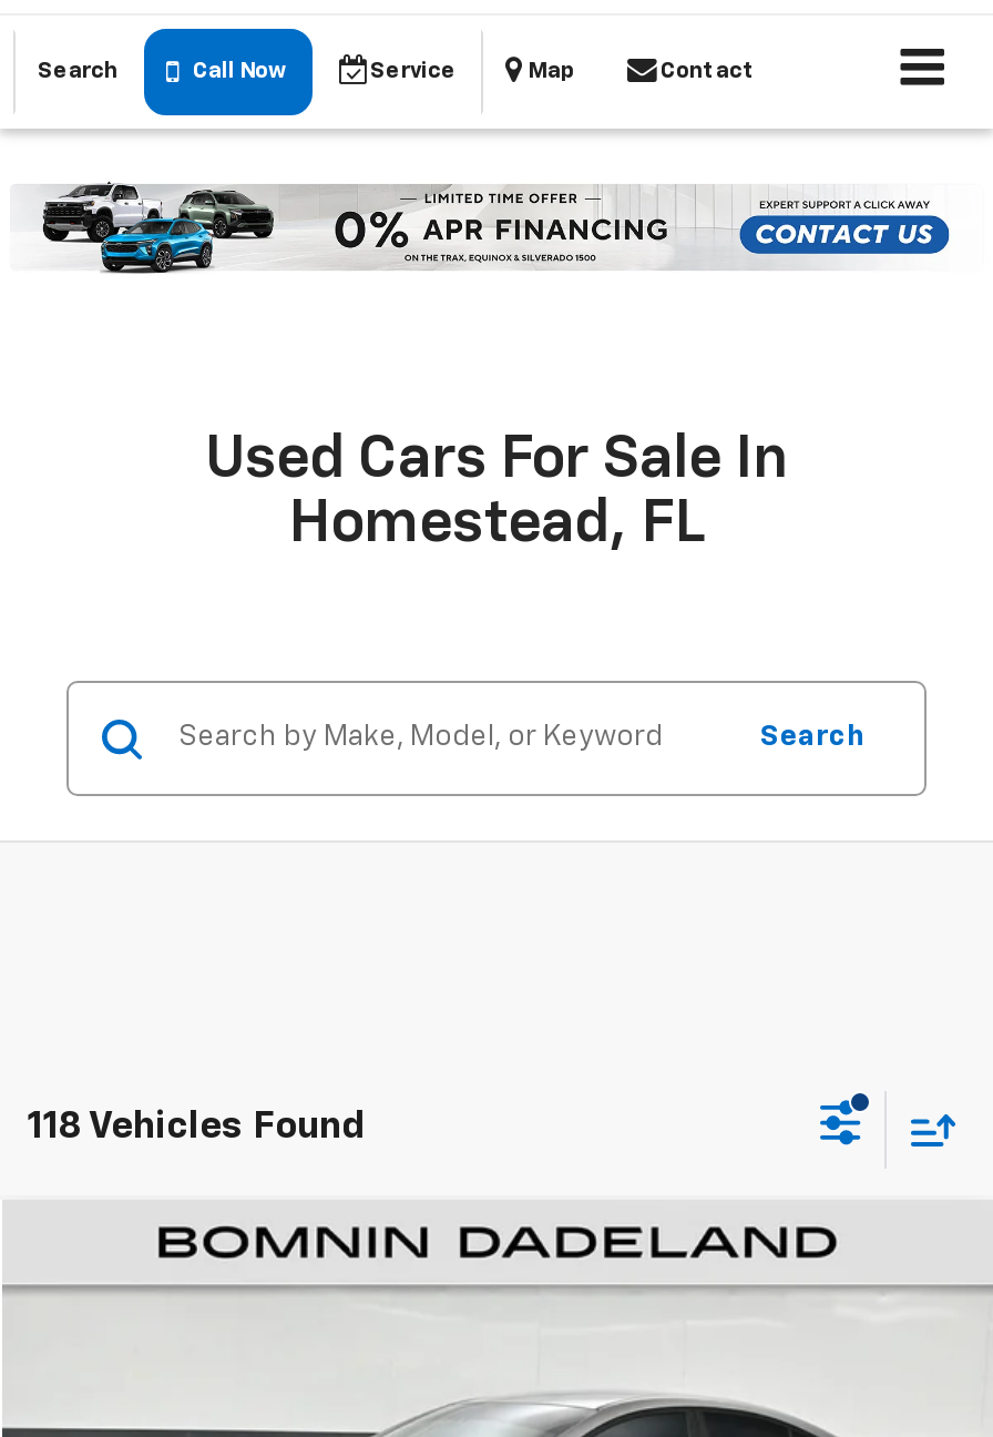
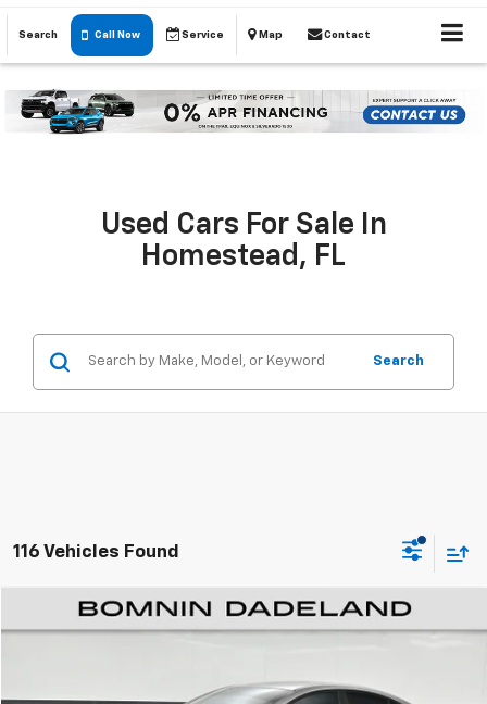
- 118 Vehicles Found
+ 116 Vehicles Found
